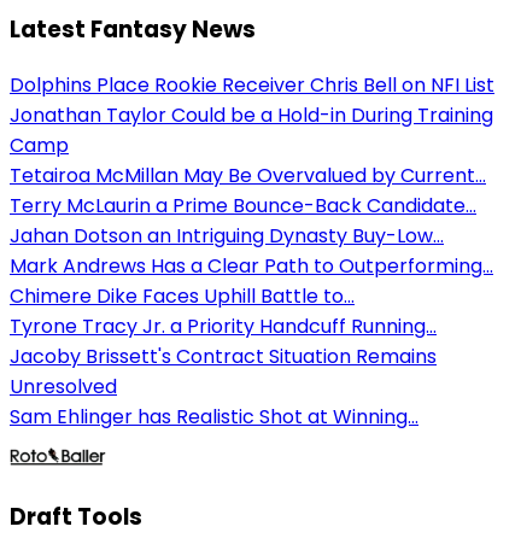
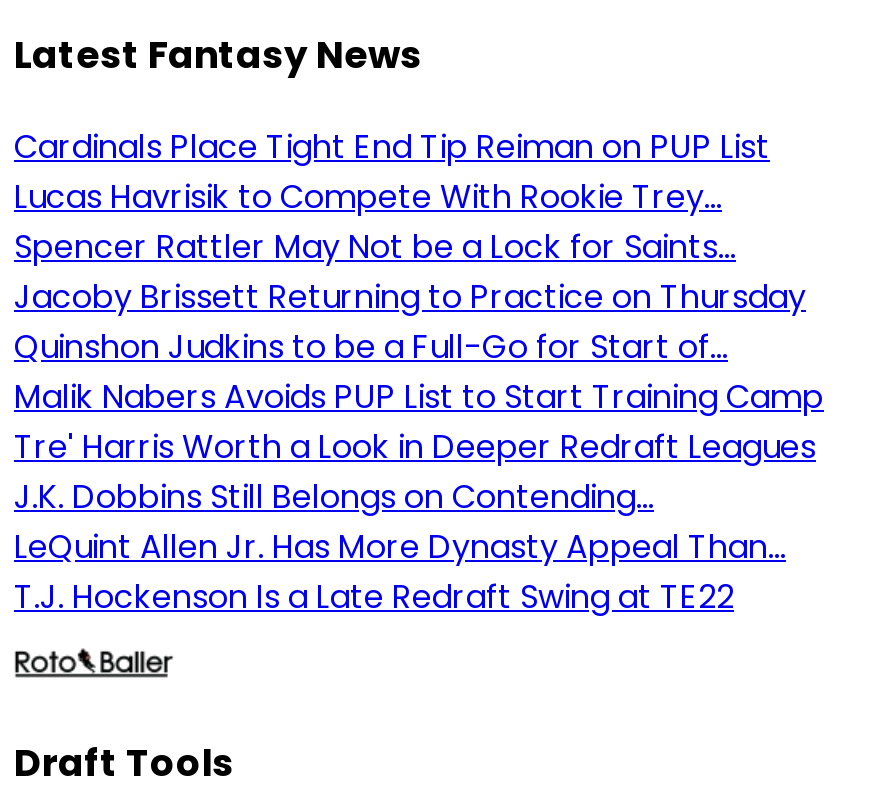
- Dolphins Place Rookie Receiver Chris Bell on NFI List
- Jonathan Taylor Could be a Hold-in During Training
- Camp
- Tetairoa McMillan May Be Overvalued by Current...
- Terry McLaurin a Prime Bounce-Back Candidate...
- Jahan Dotson an Intriguing Dynasty Buy-Low...
- Mark Andrews Has a Clear Path to Outperforming...
- Chimere Dike Faces Uphill Battle to...
- Tyrone Tracy Jr. a Priority Handcuff Running...
- Jacoby Brissett's Contract Situation Remains
- Unresolved
- Sam Ehlinger has Realistic Shot at Winning...
+ Cardinals Place Tight End Tip Reiman on PUP List
+ Lucas Havrisik to Compete With Rookie Trey...
+ Spencer Rattler May Not be a Lock for Saints...
+ Jacoby Brissett Returning to Practice on Thursday
+ Quinshon Judkins to be a Full-Go for Start of...
+ Malik Nabers Avoids PUP List to Start Training Camp
+ Tre' Harris Worth a Look in Deeper Redraft Leagues
+ J.K. Dobbins Still Belongs on Contending...
+ LeQuint Allen Jr. Has More Dynasty Appeal Than...
+ T.J. Hockenson Is a Late Redraft Swing at TE22
